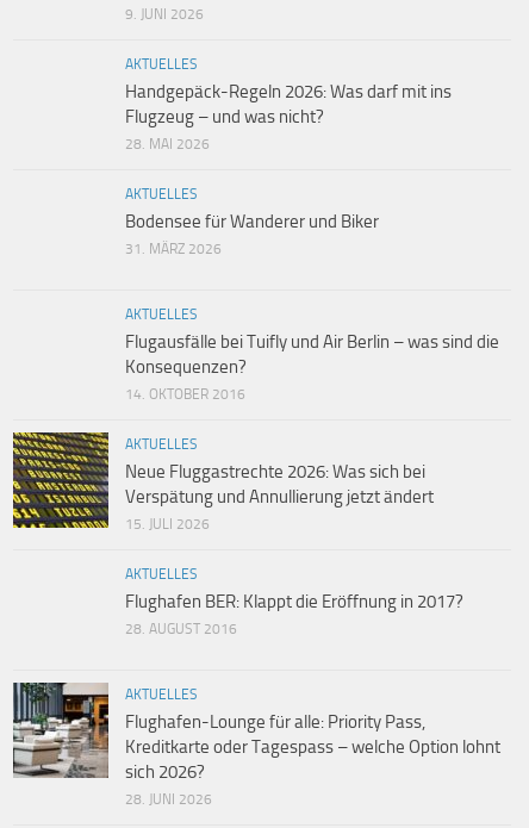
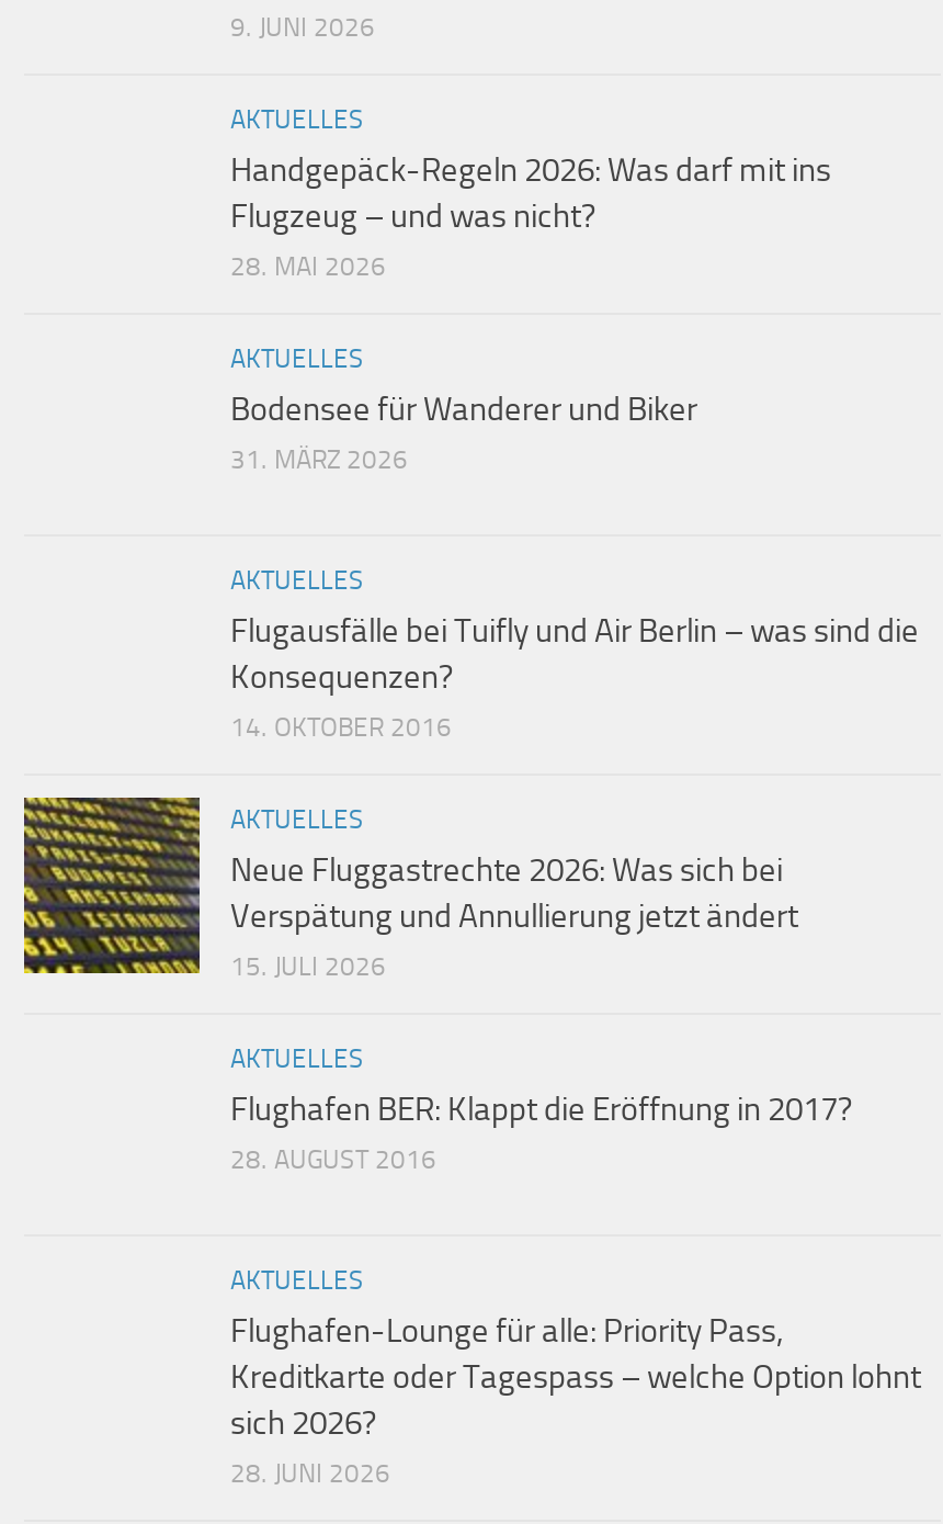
- [image]
